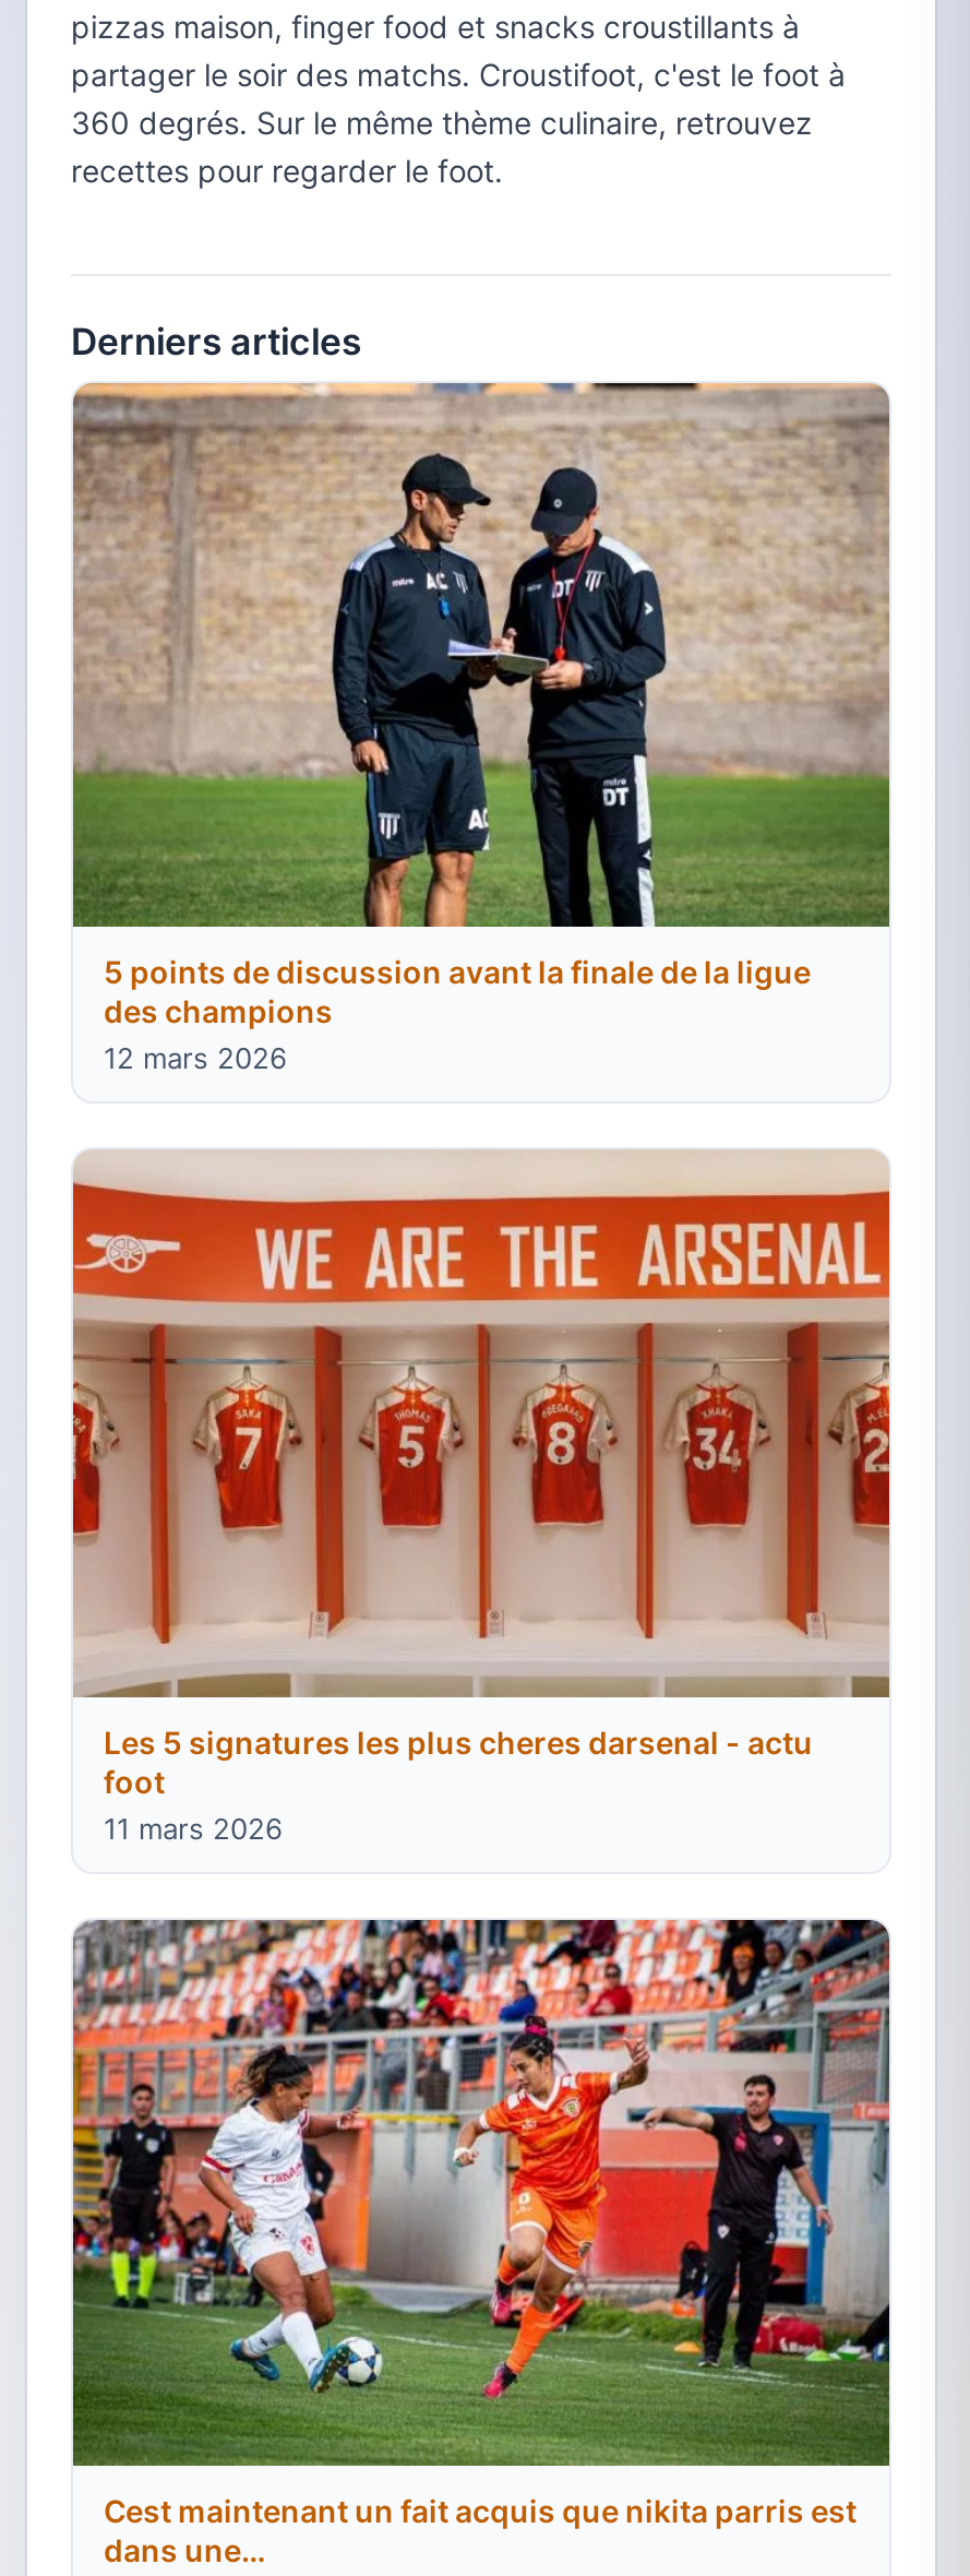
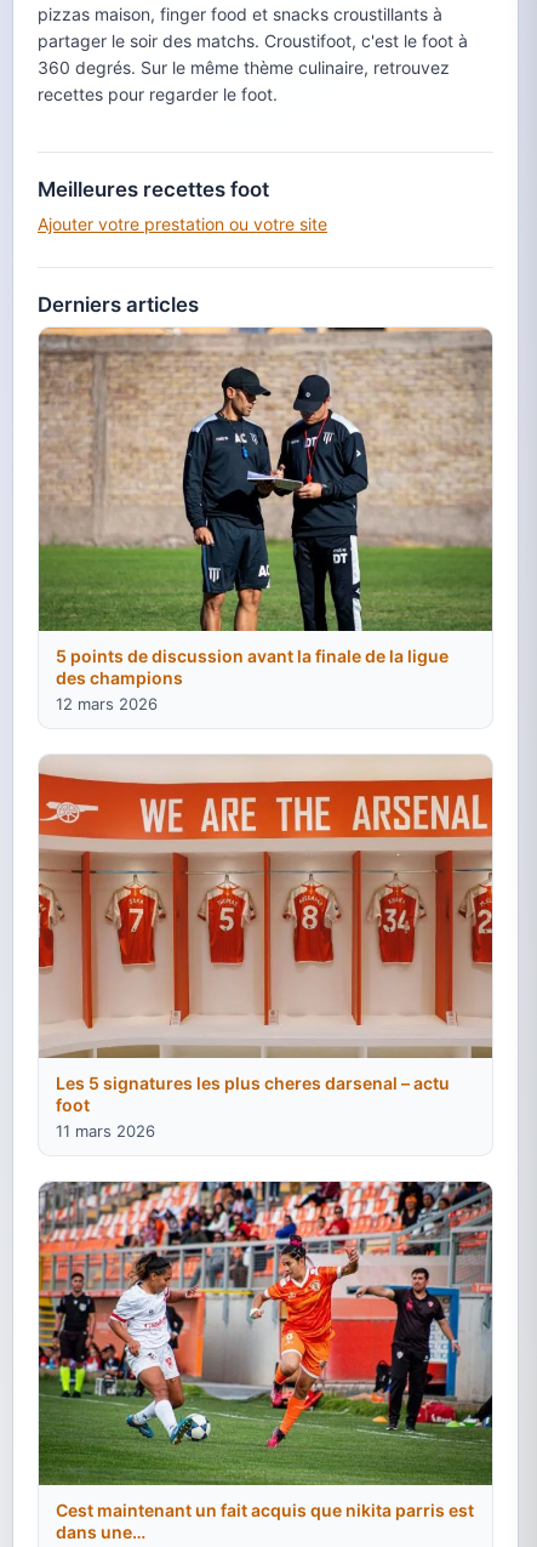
+ Meilleures recettes foot
+ Ajouter votre prestation ou votre site

- Les 5 signatures les plus cheres darsenal - actu
+ Les 5 signatures les plus cheres darsenal – actu
